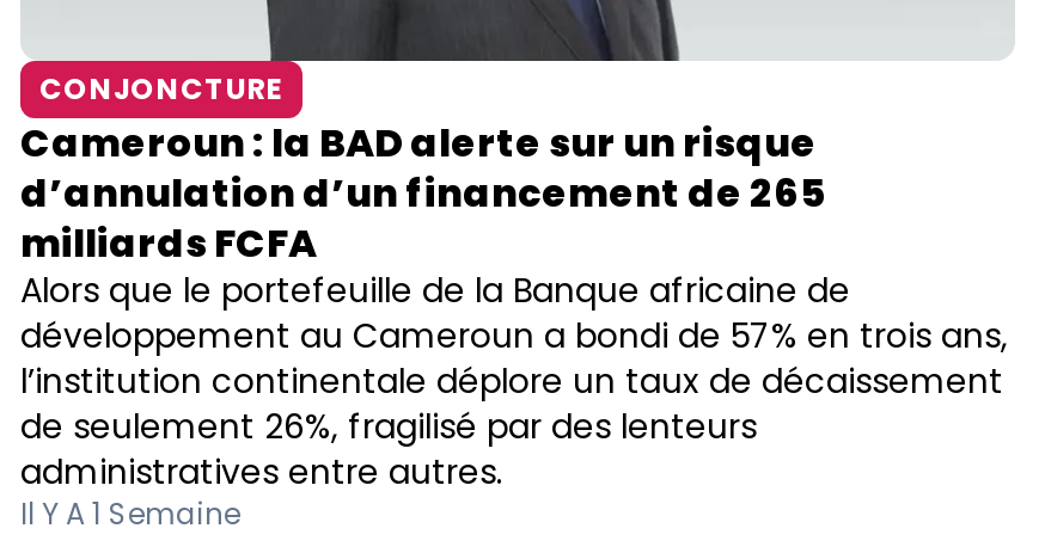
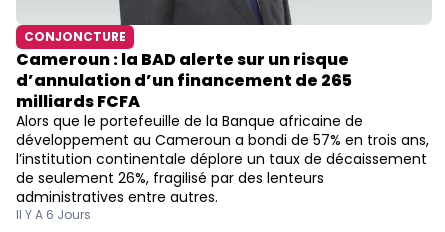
- Il Y A 1 Semaine
+ Il Y A 6 Jours
